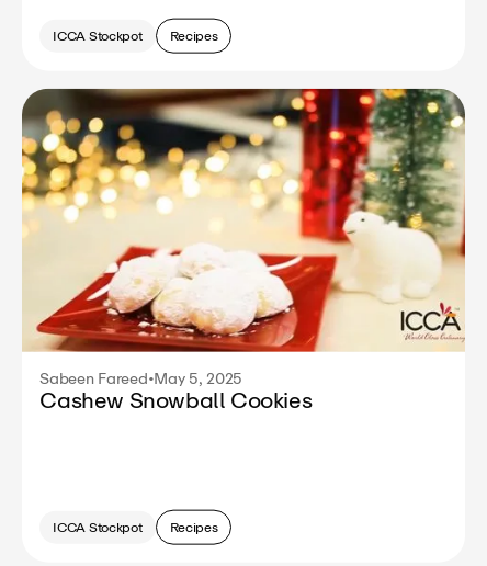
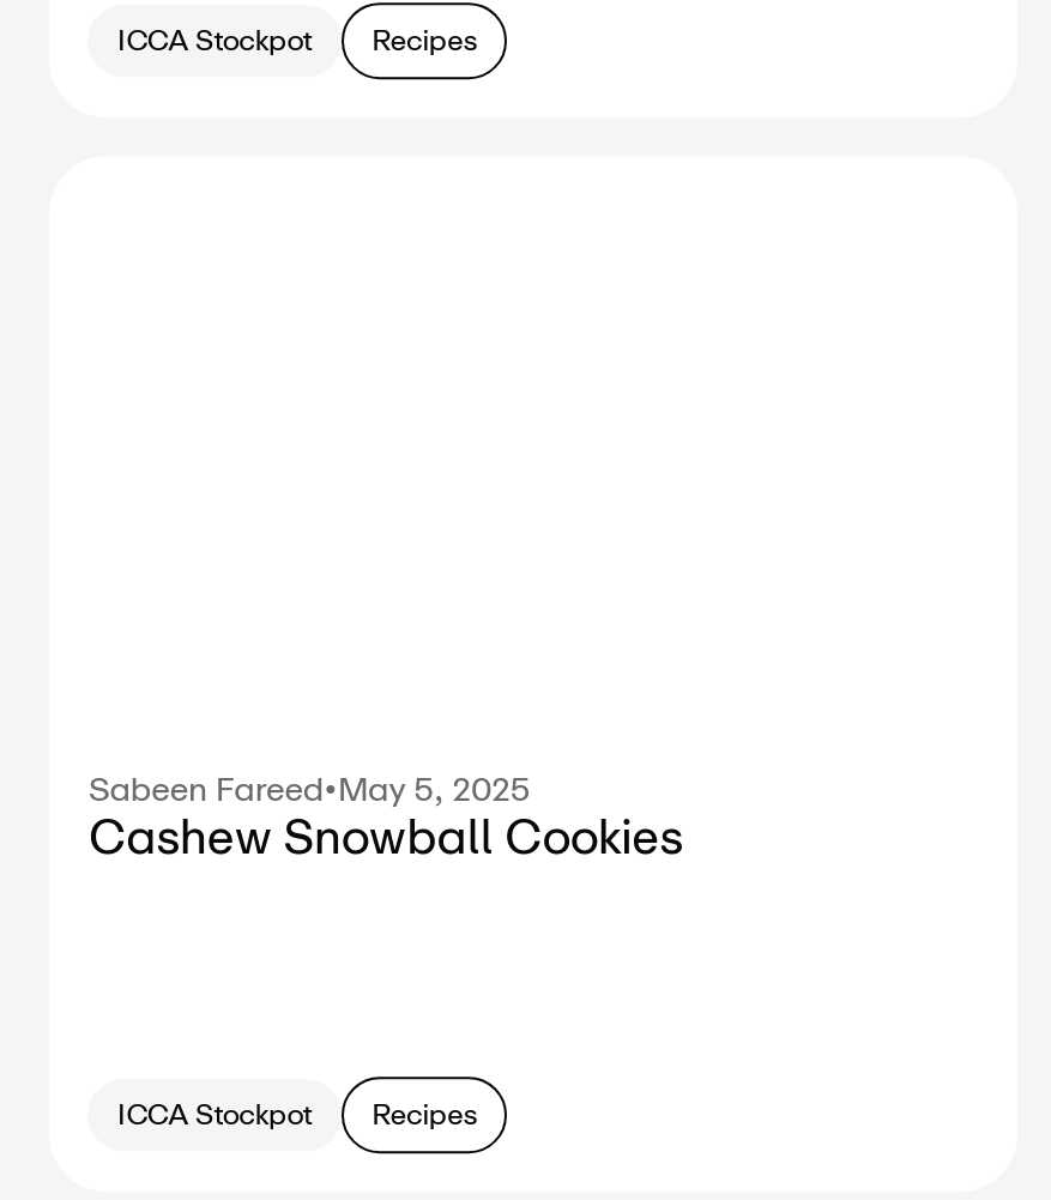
- [image]
